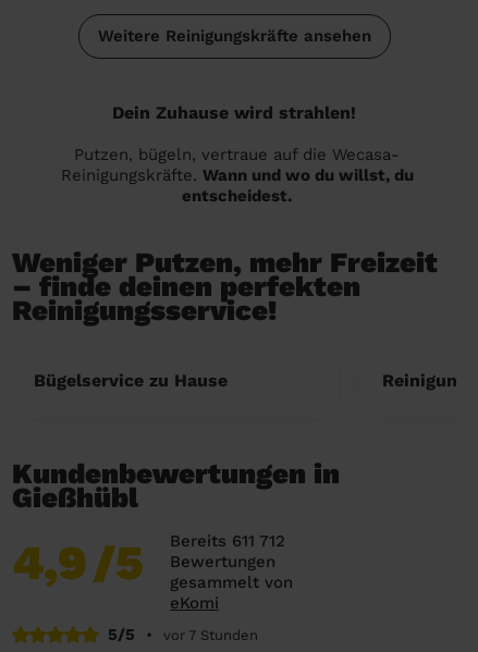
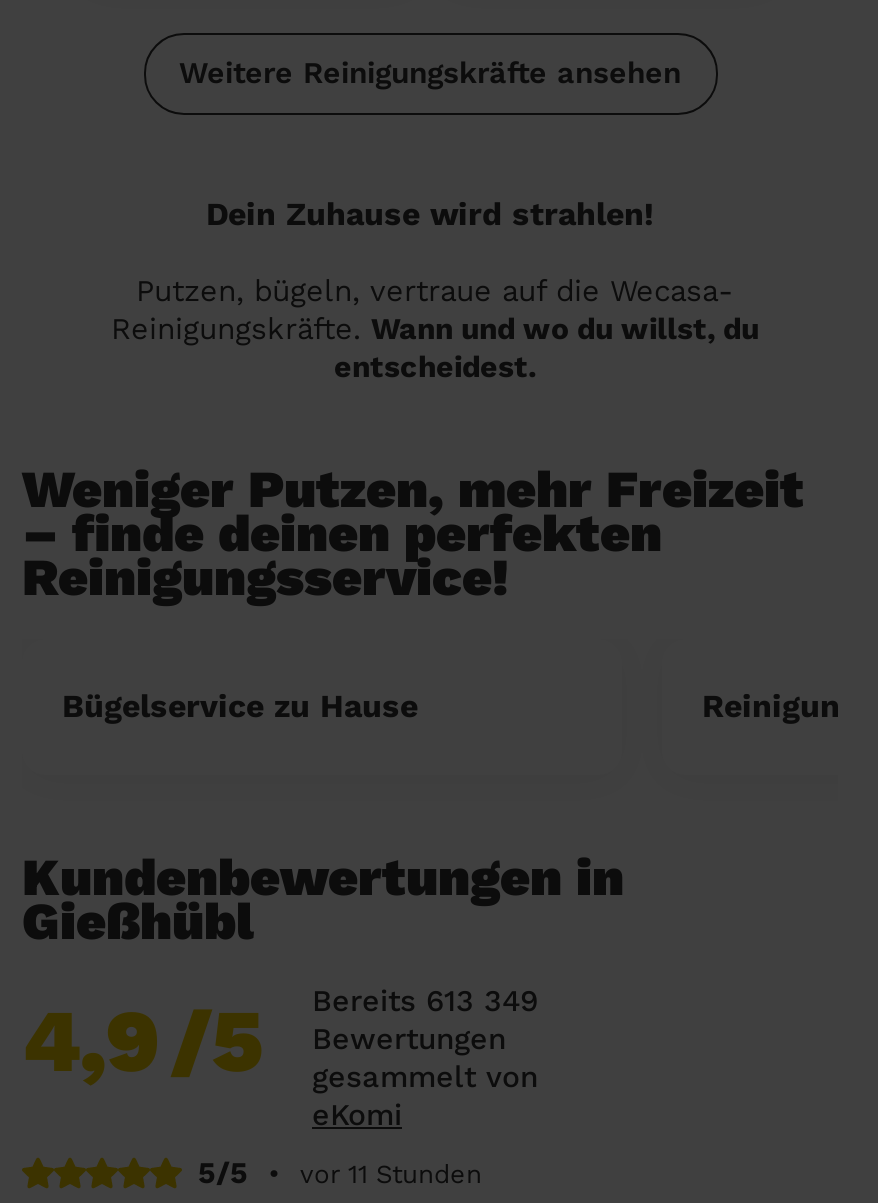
- Bereits 611 712
+ Bereits 613 349

- vor 7 Stunden
+ vor 11 Stunden
